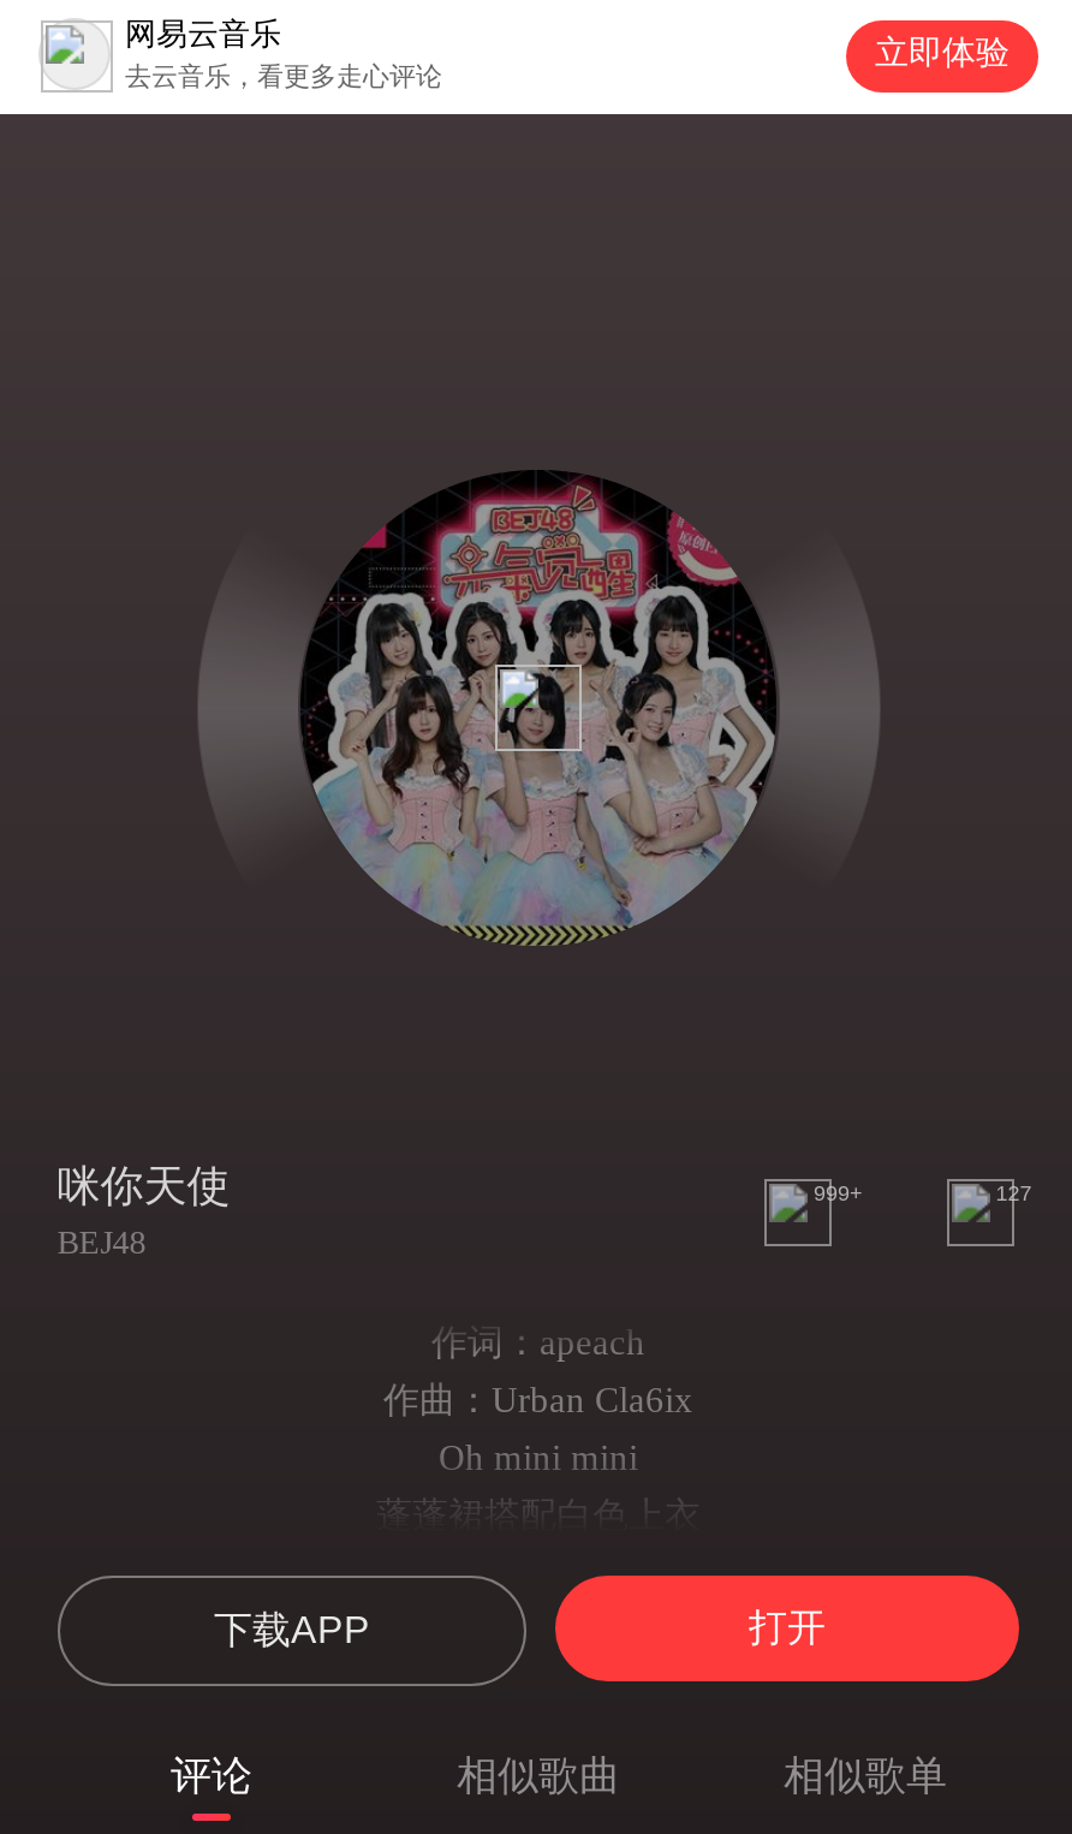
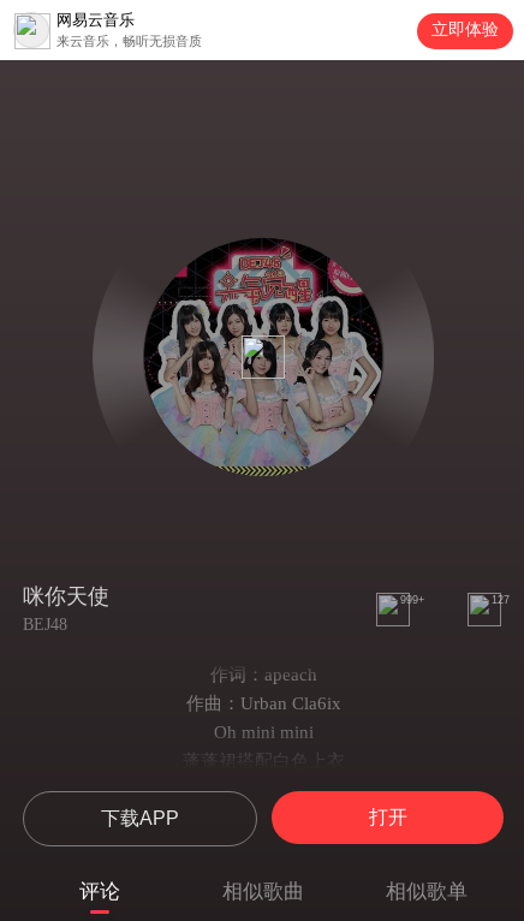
- 去云音乐，看更多走心评论
+ 来云音乐，畅听无损音质
